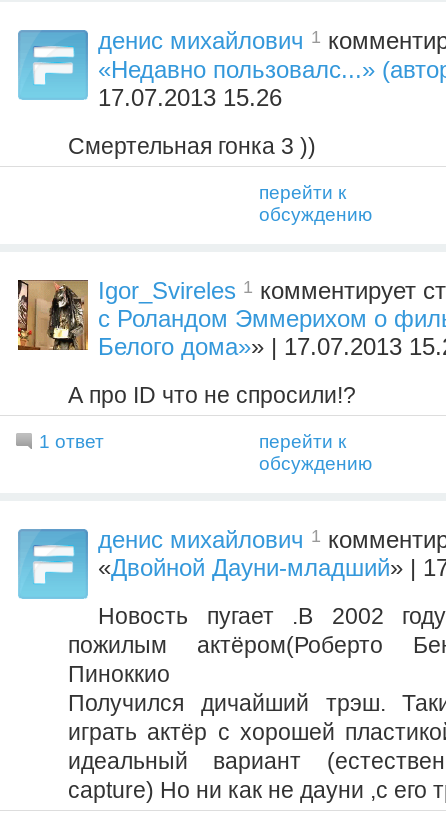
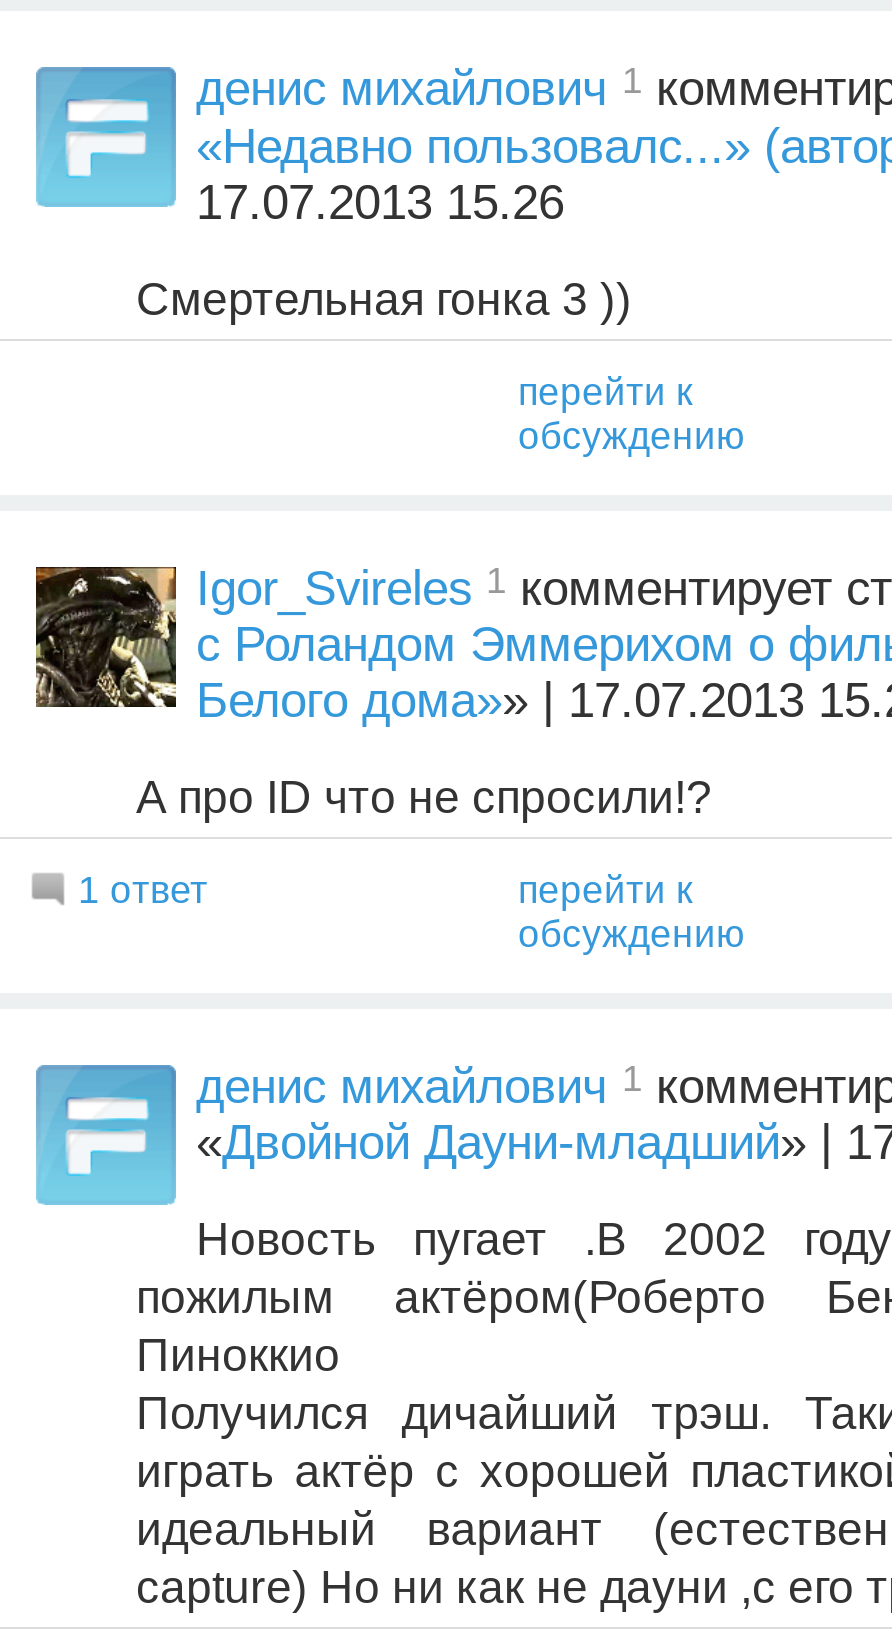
- [image]
+ [image]
